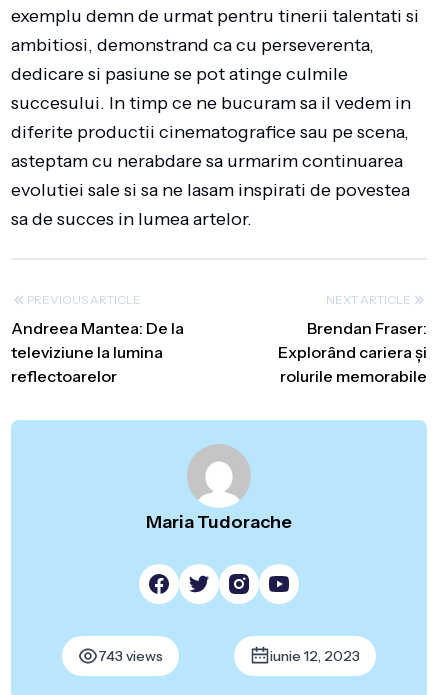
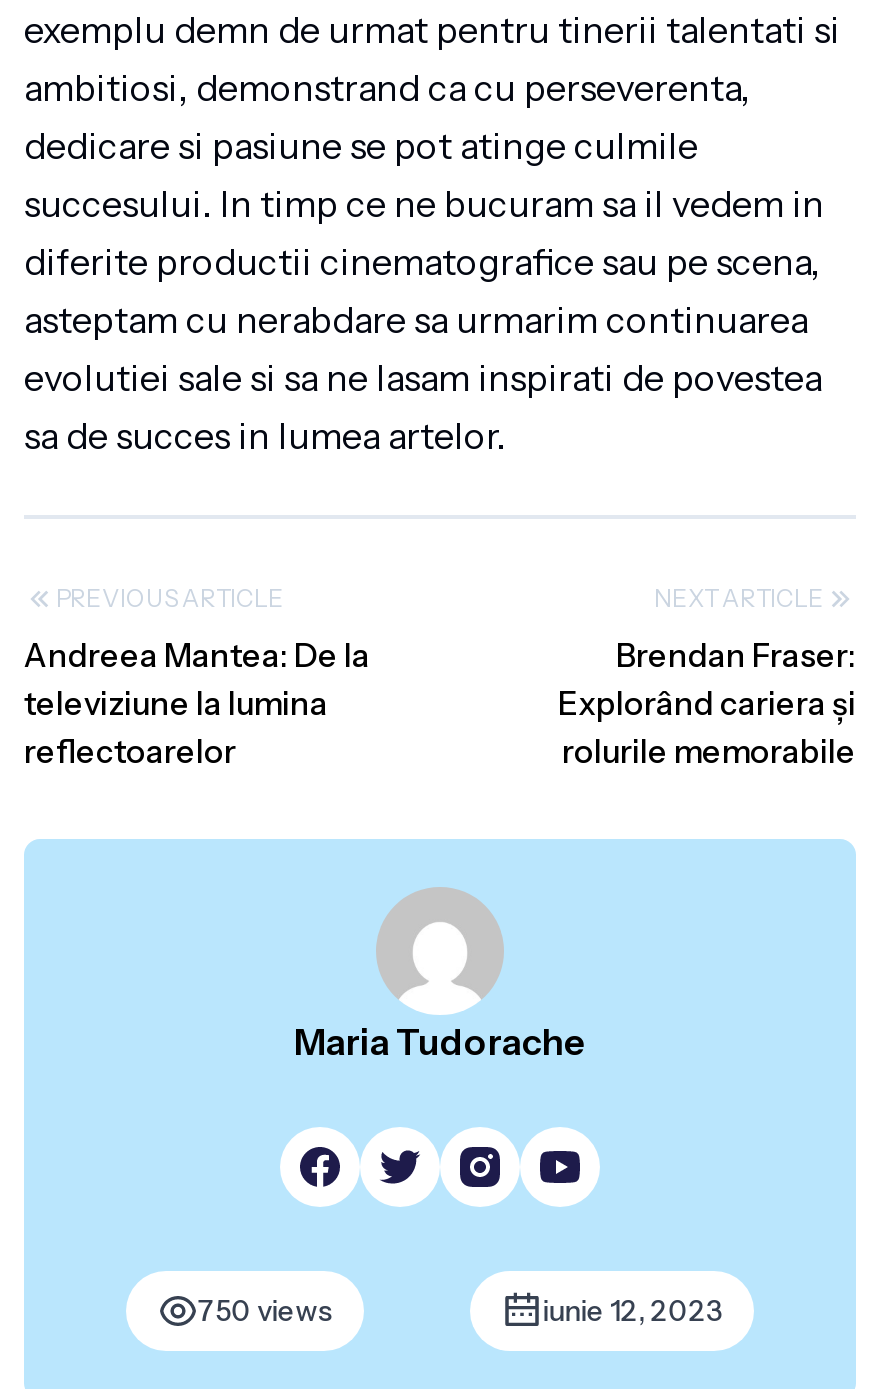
- 743 views
+ 750 views
